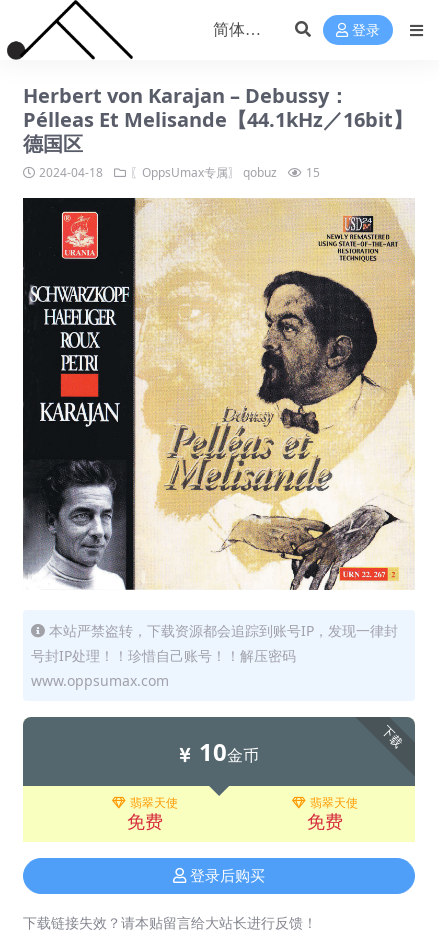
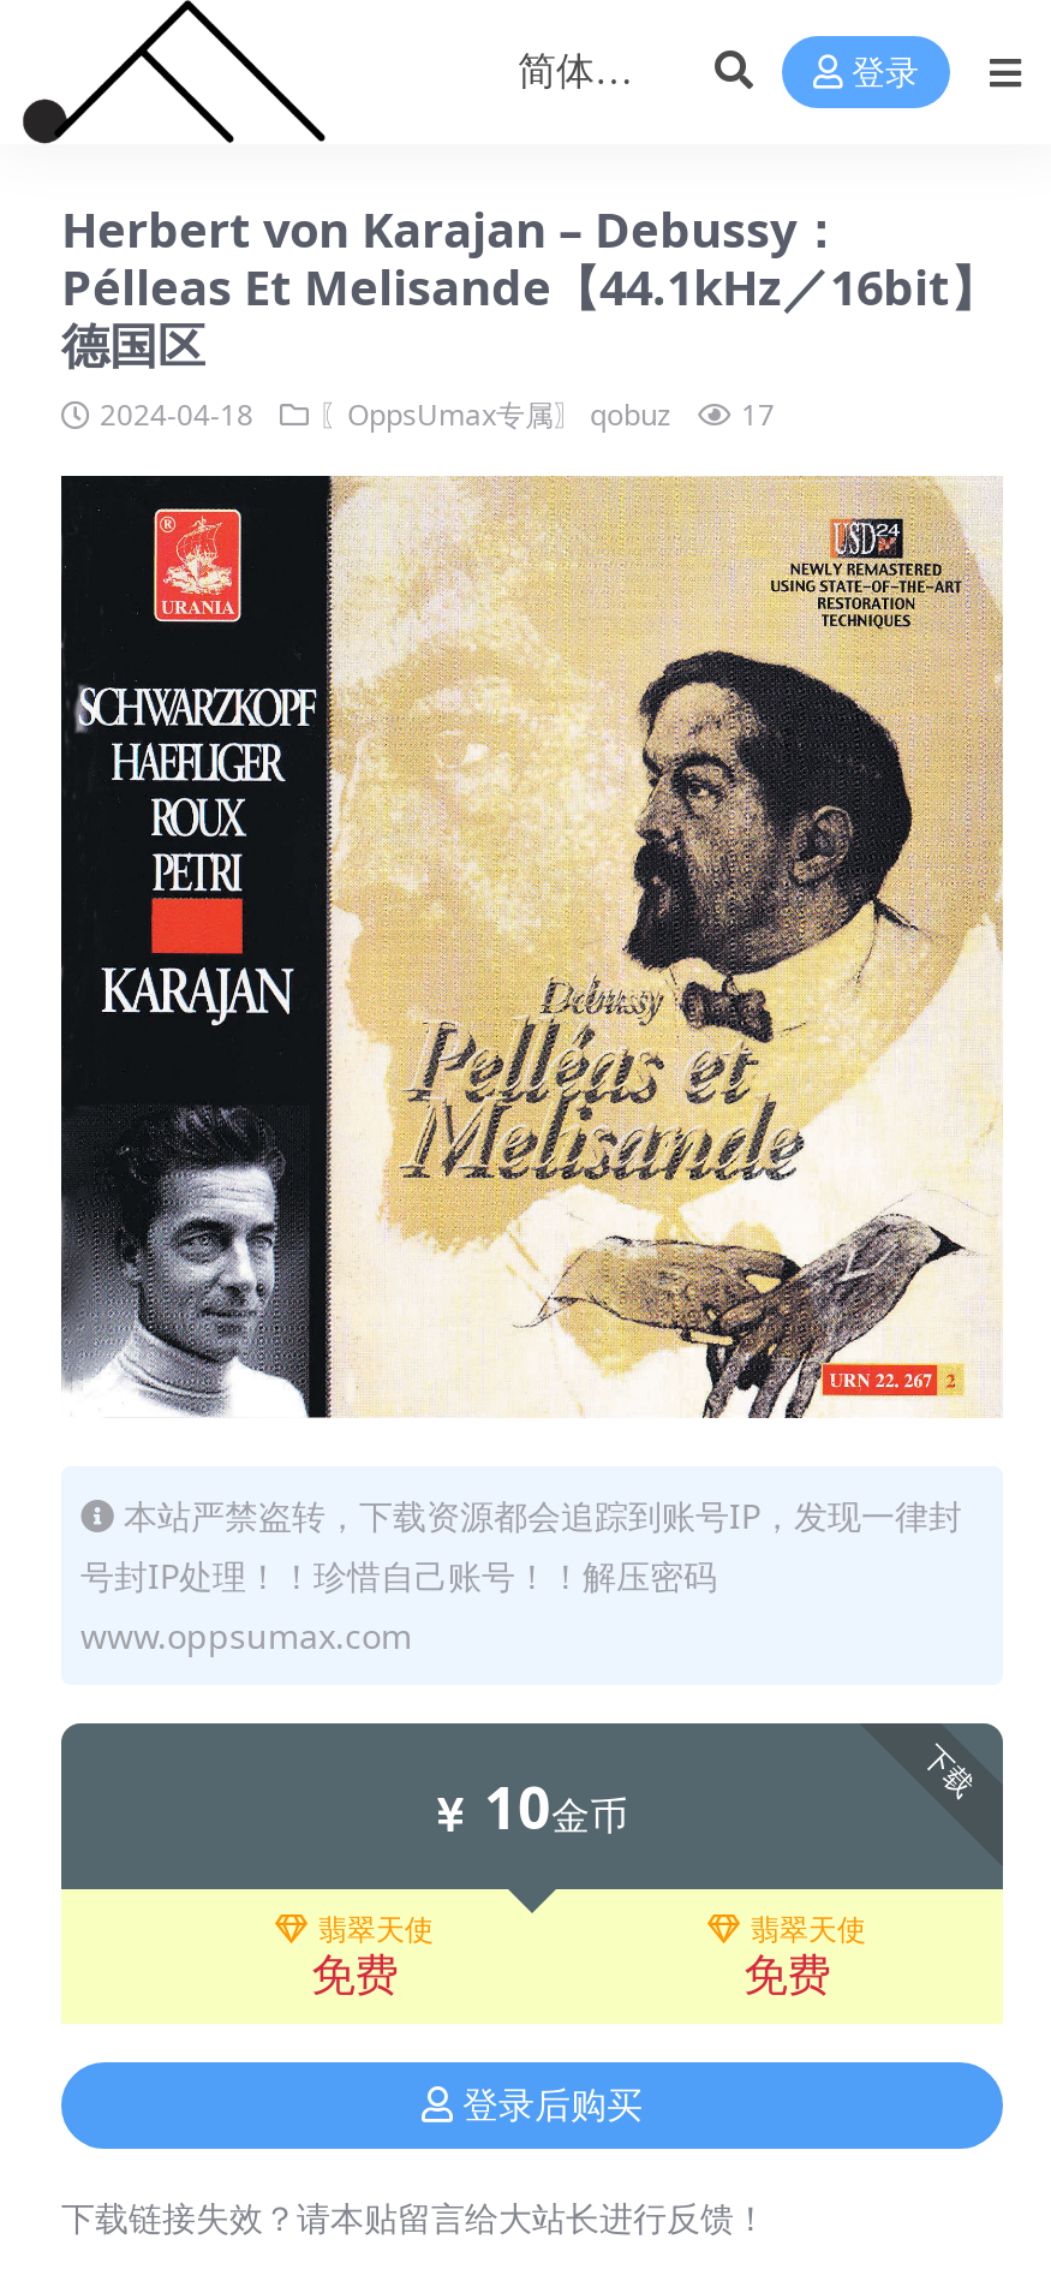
- 2024-04-18 〖OppsUmax专属〗 qobuz 15
+ 2024-04-18 〖OppsUmax专属〗 qobuz 17
